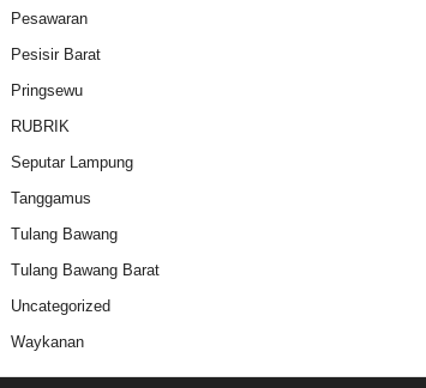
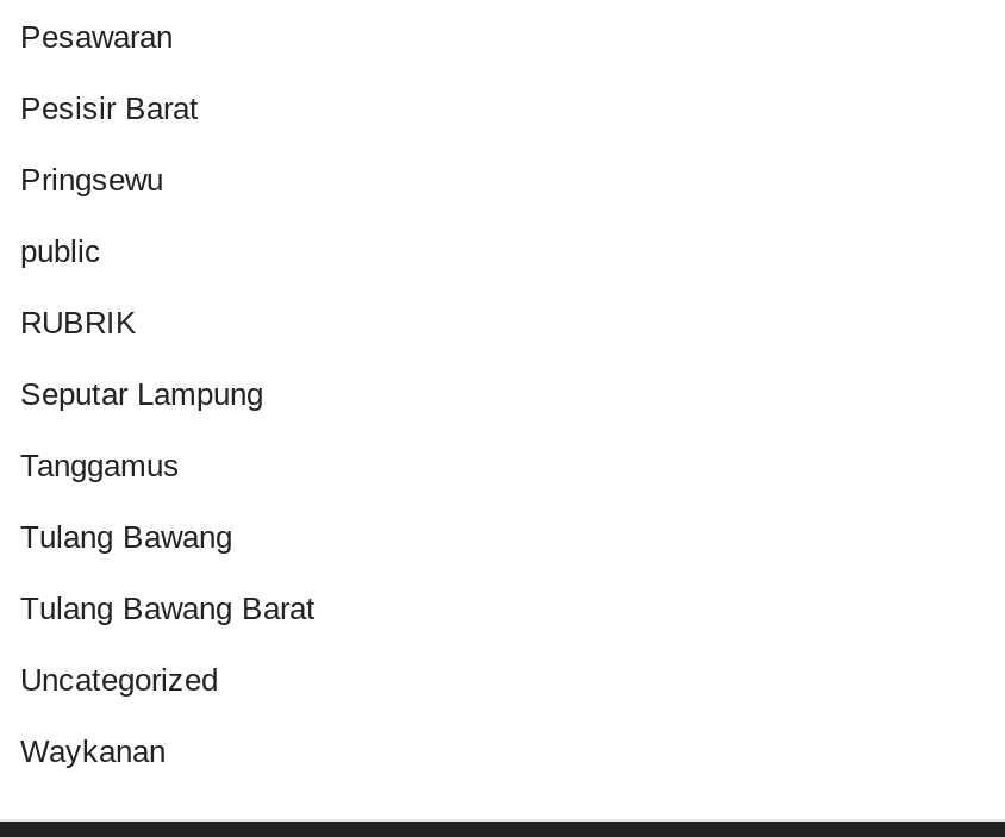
+ public
